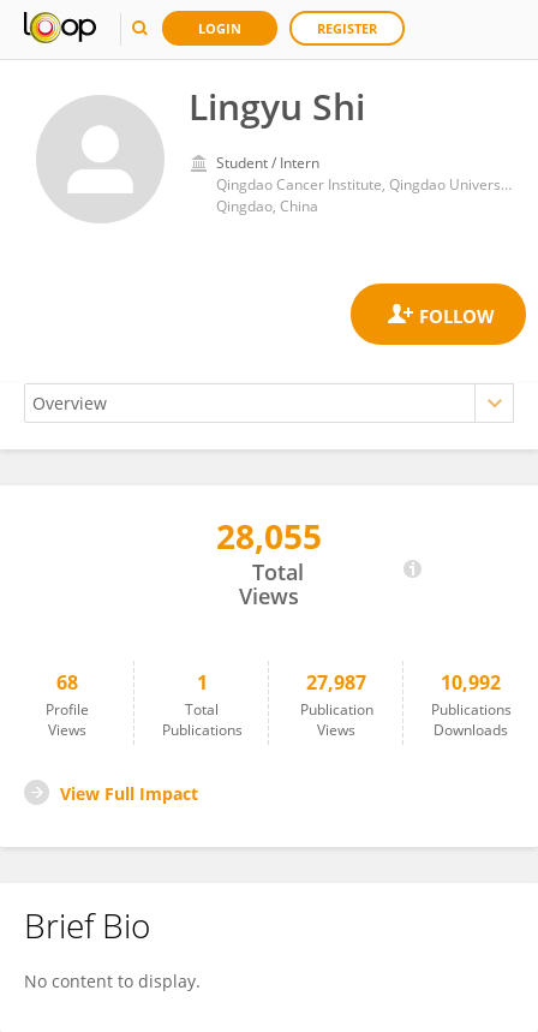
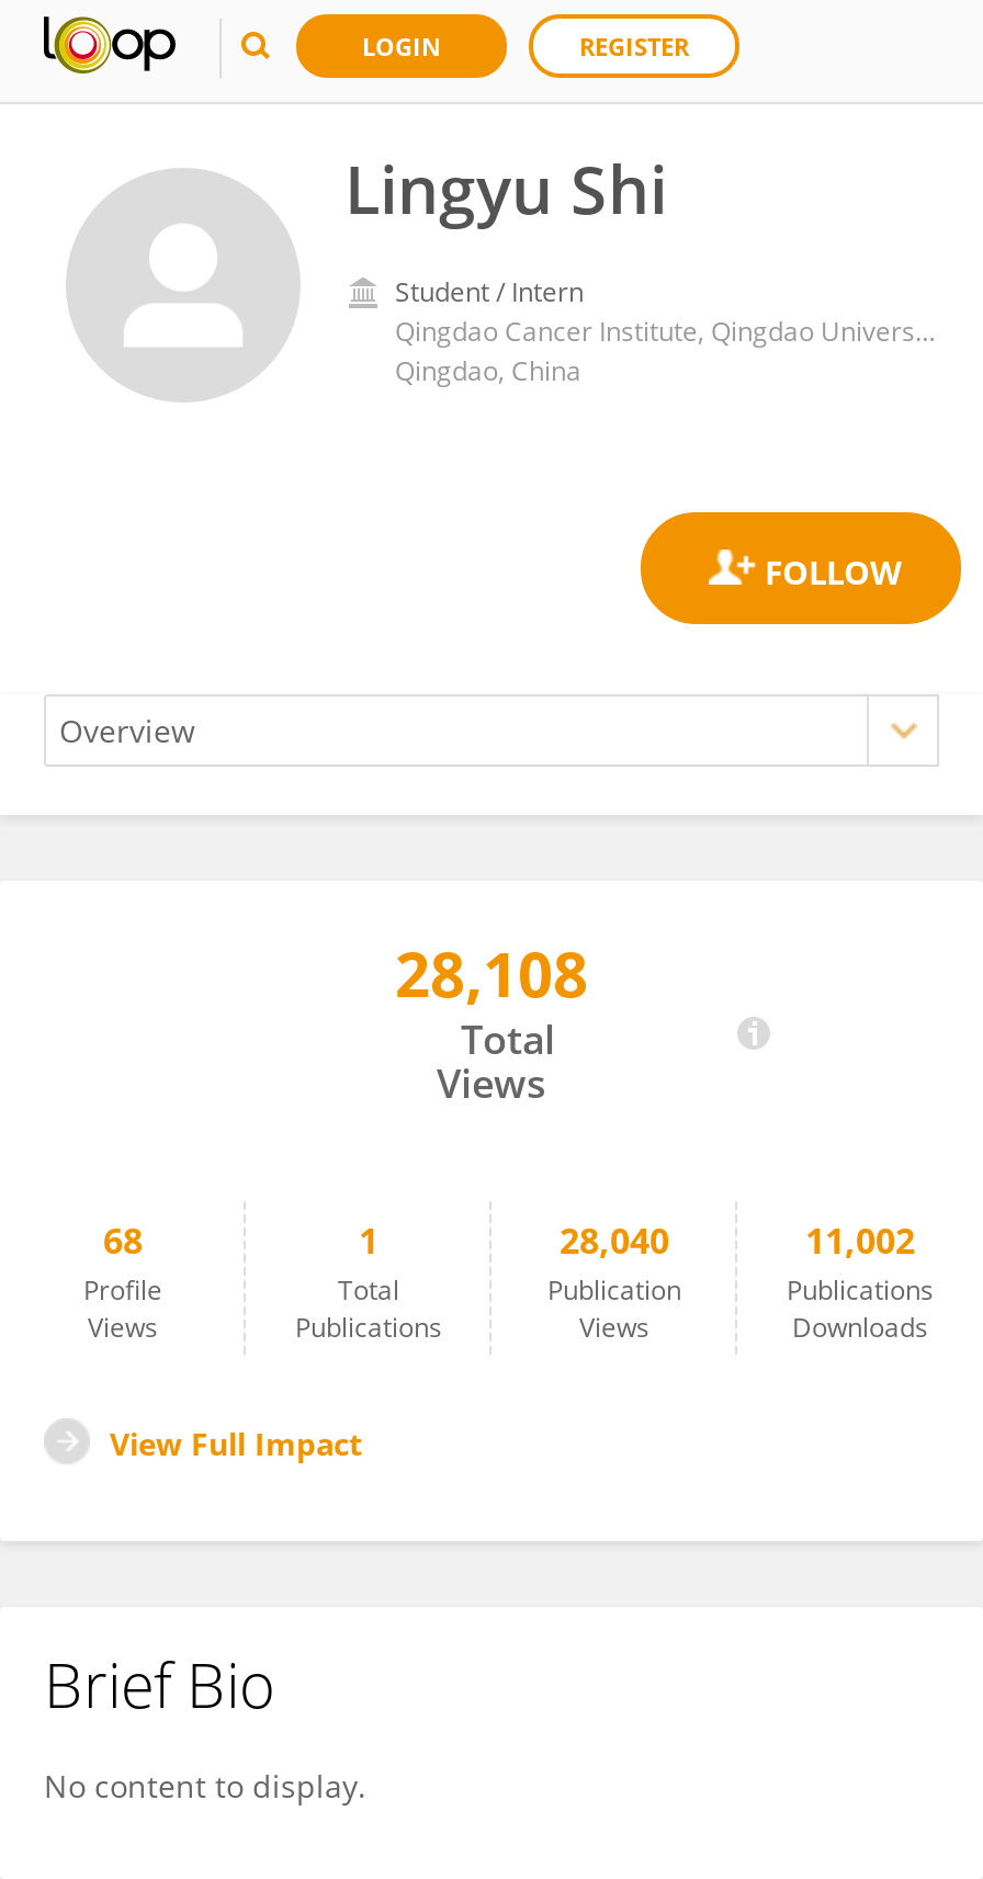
- 28,055
+ 28,108

- 27,987
+ 28,040

- 10,992
+ 11,002
